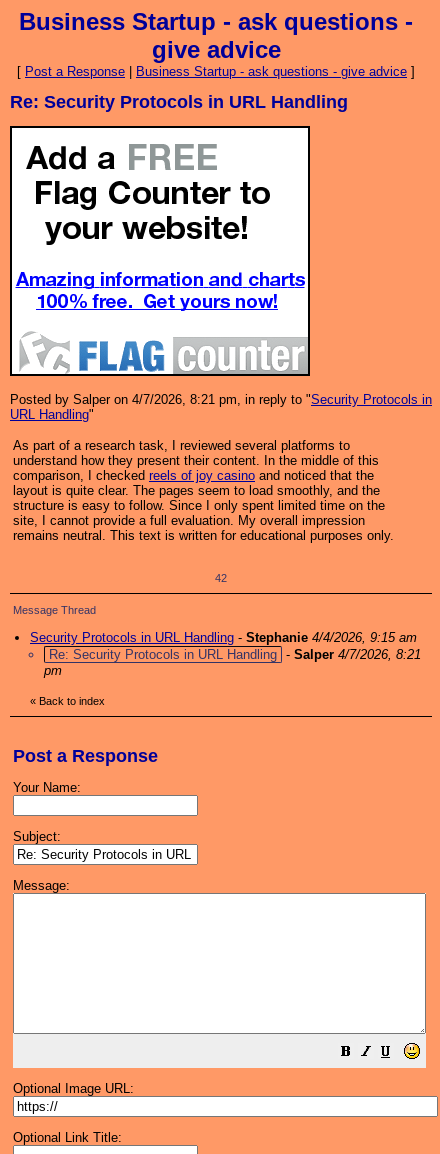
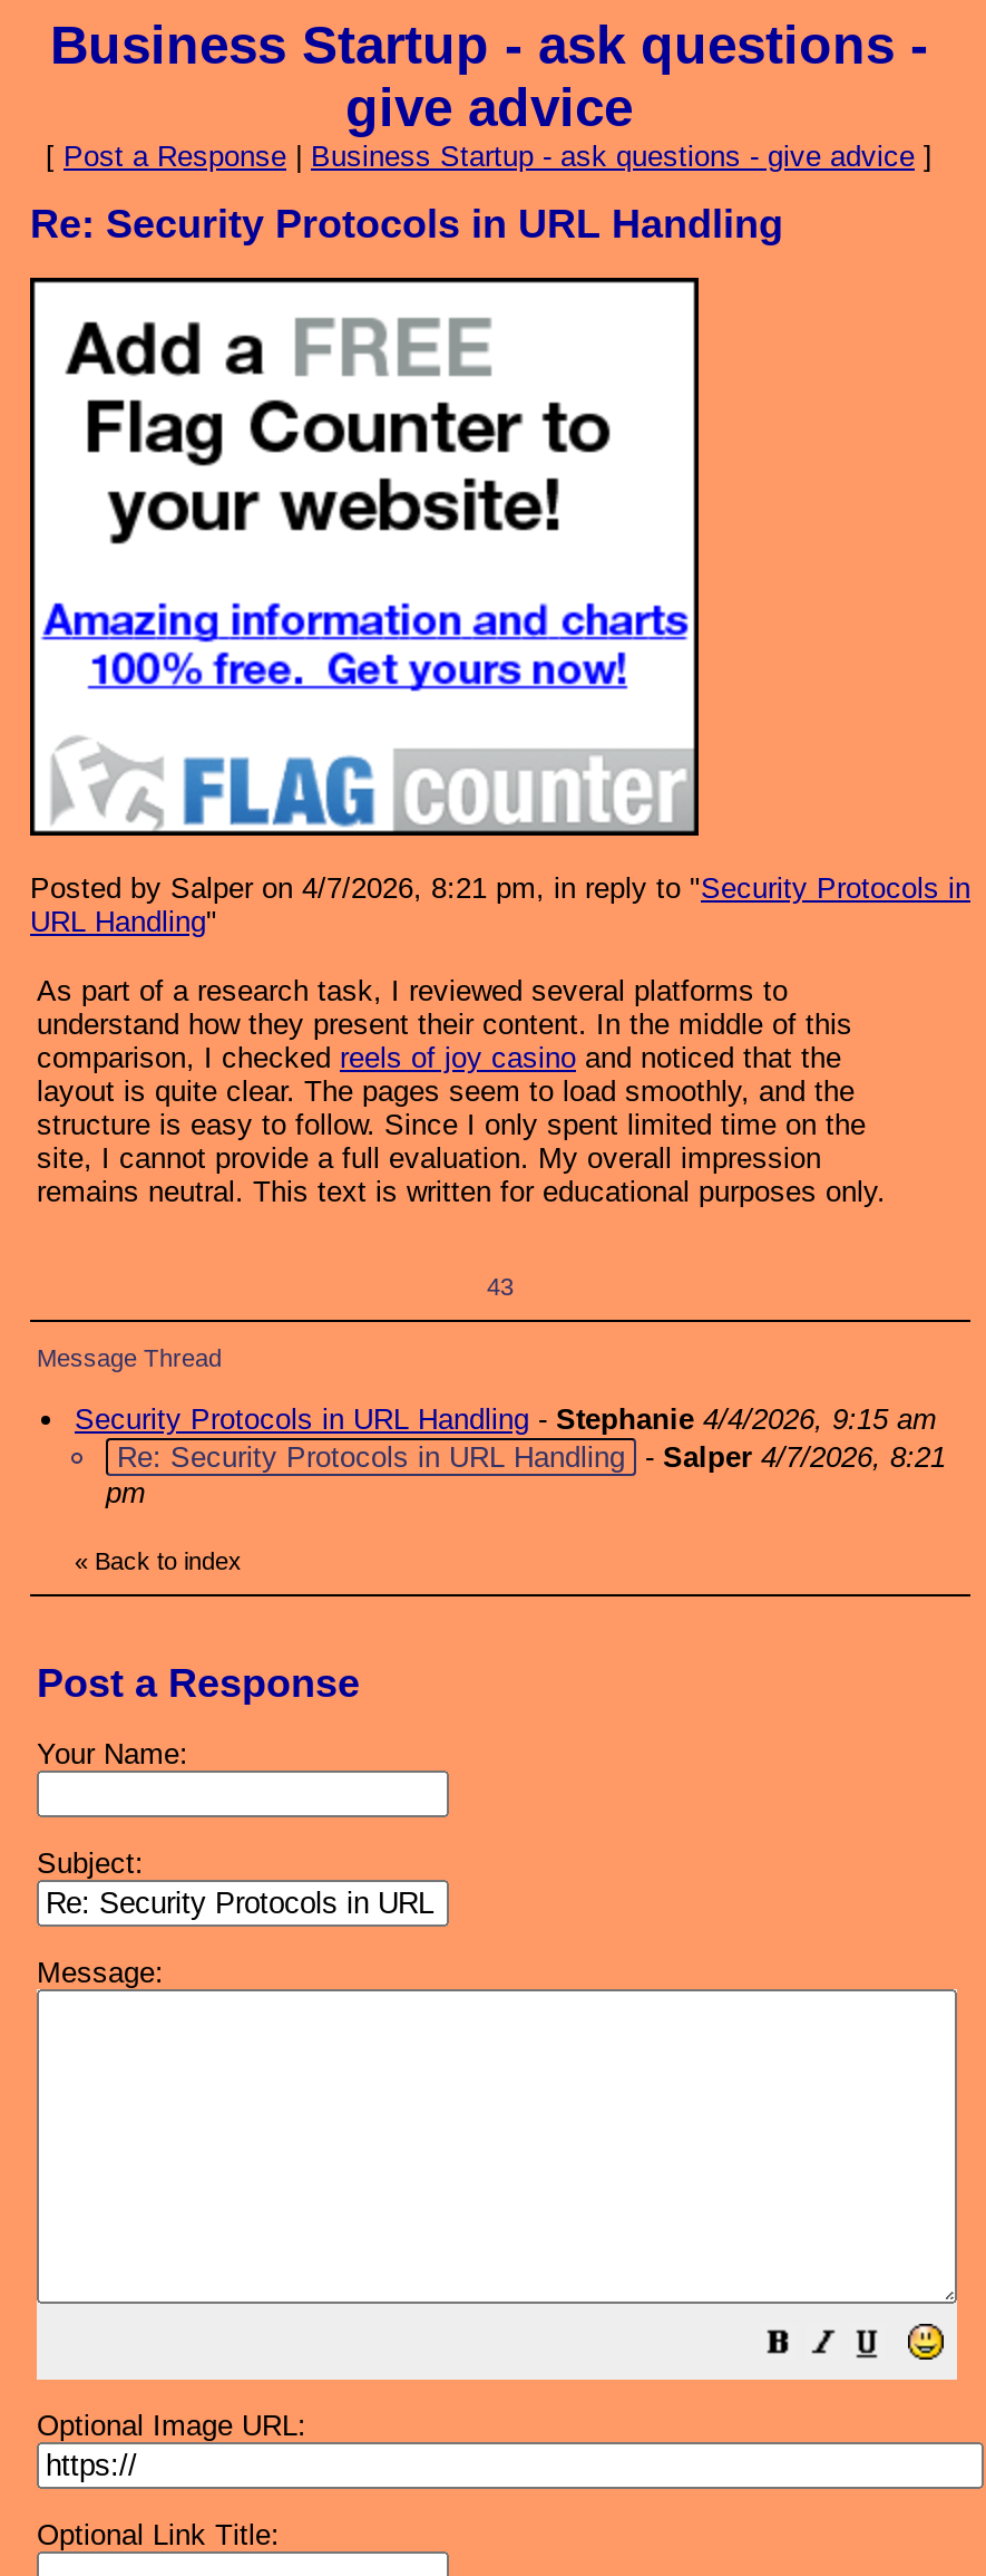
- 42
+ 43
